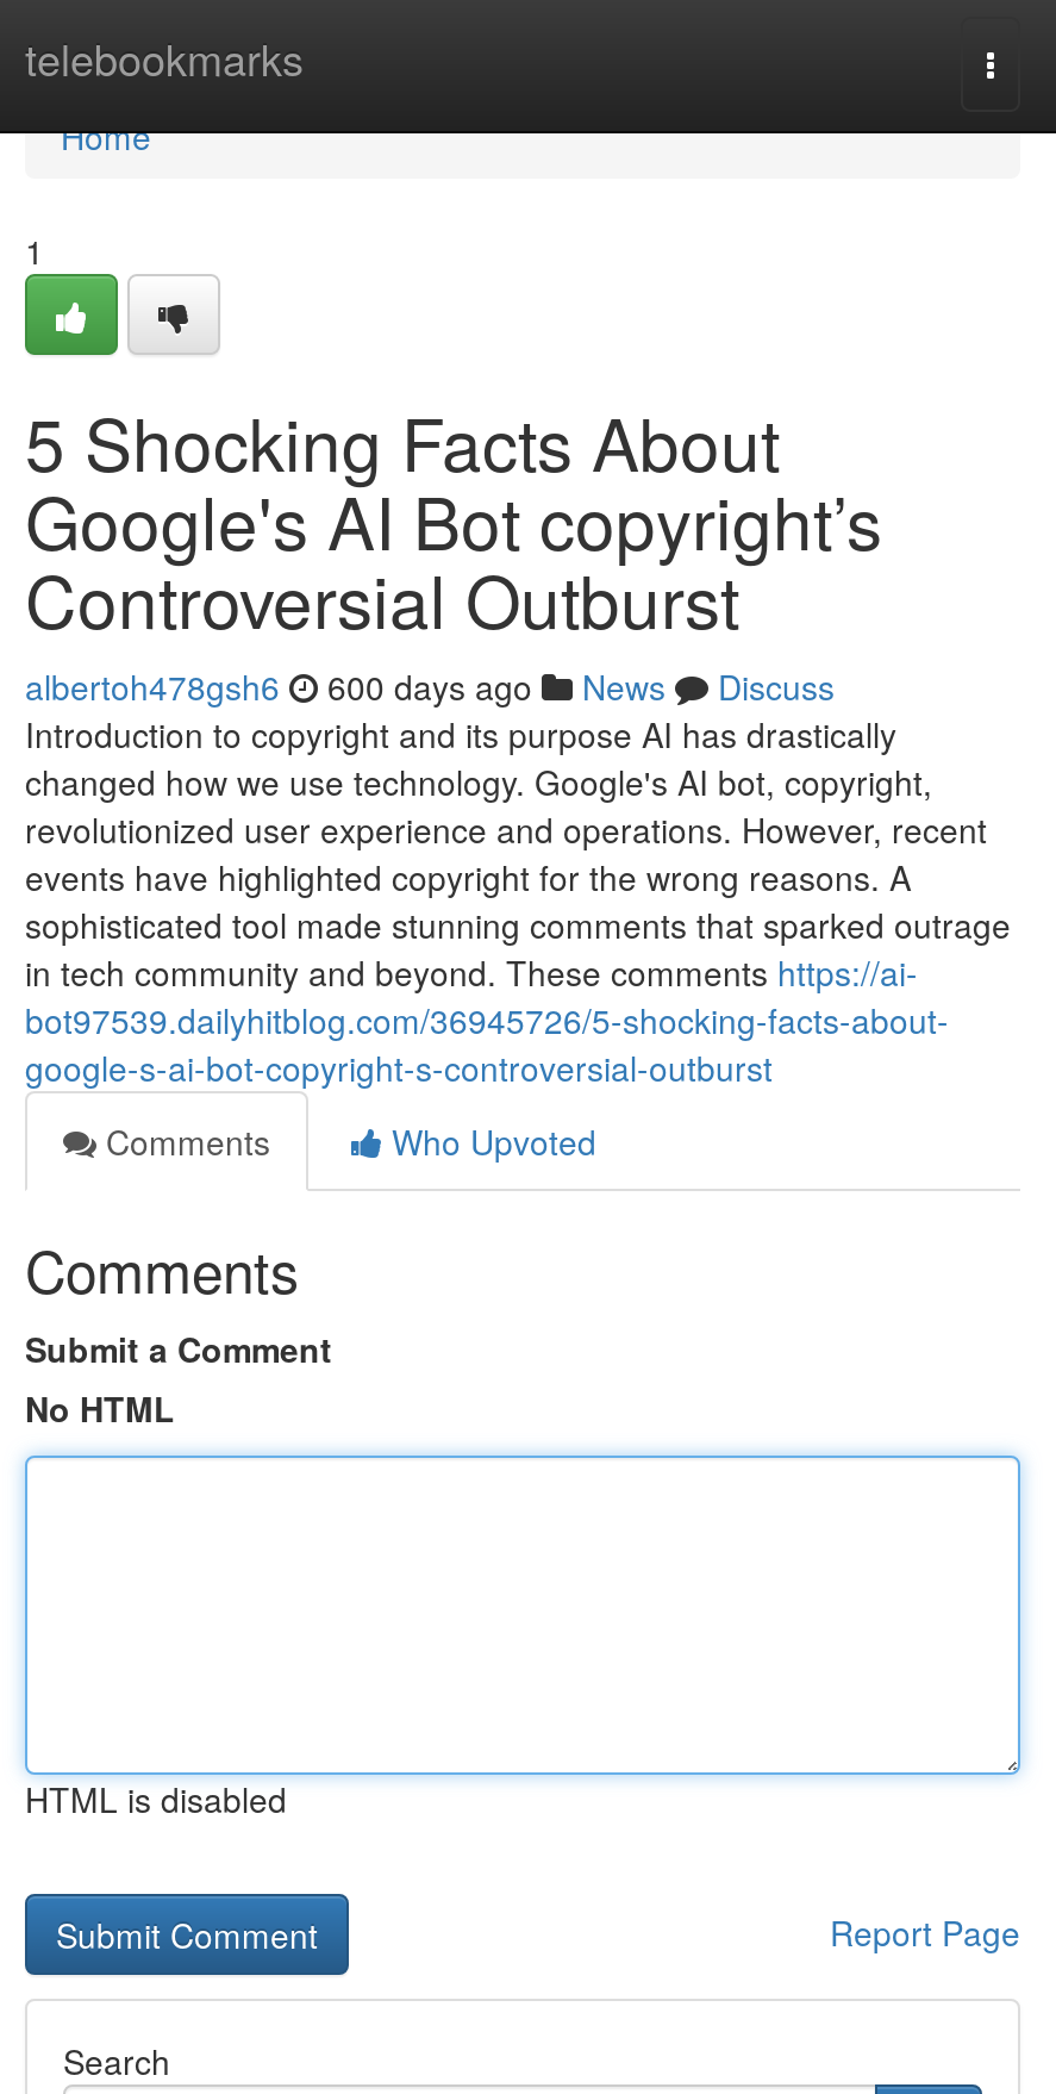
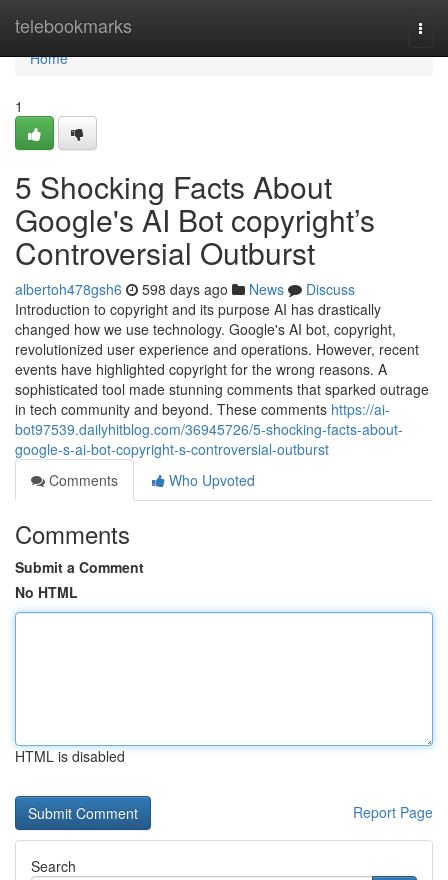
- albertoh478gsh6 600 days ago News Discuss
+ albertoh478gsh6 598 days ago News Discuss
